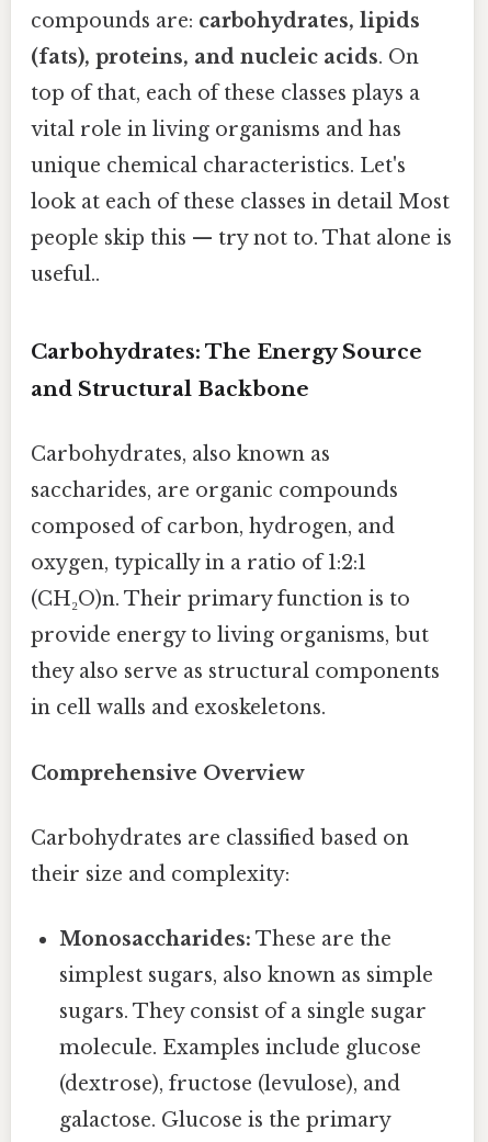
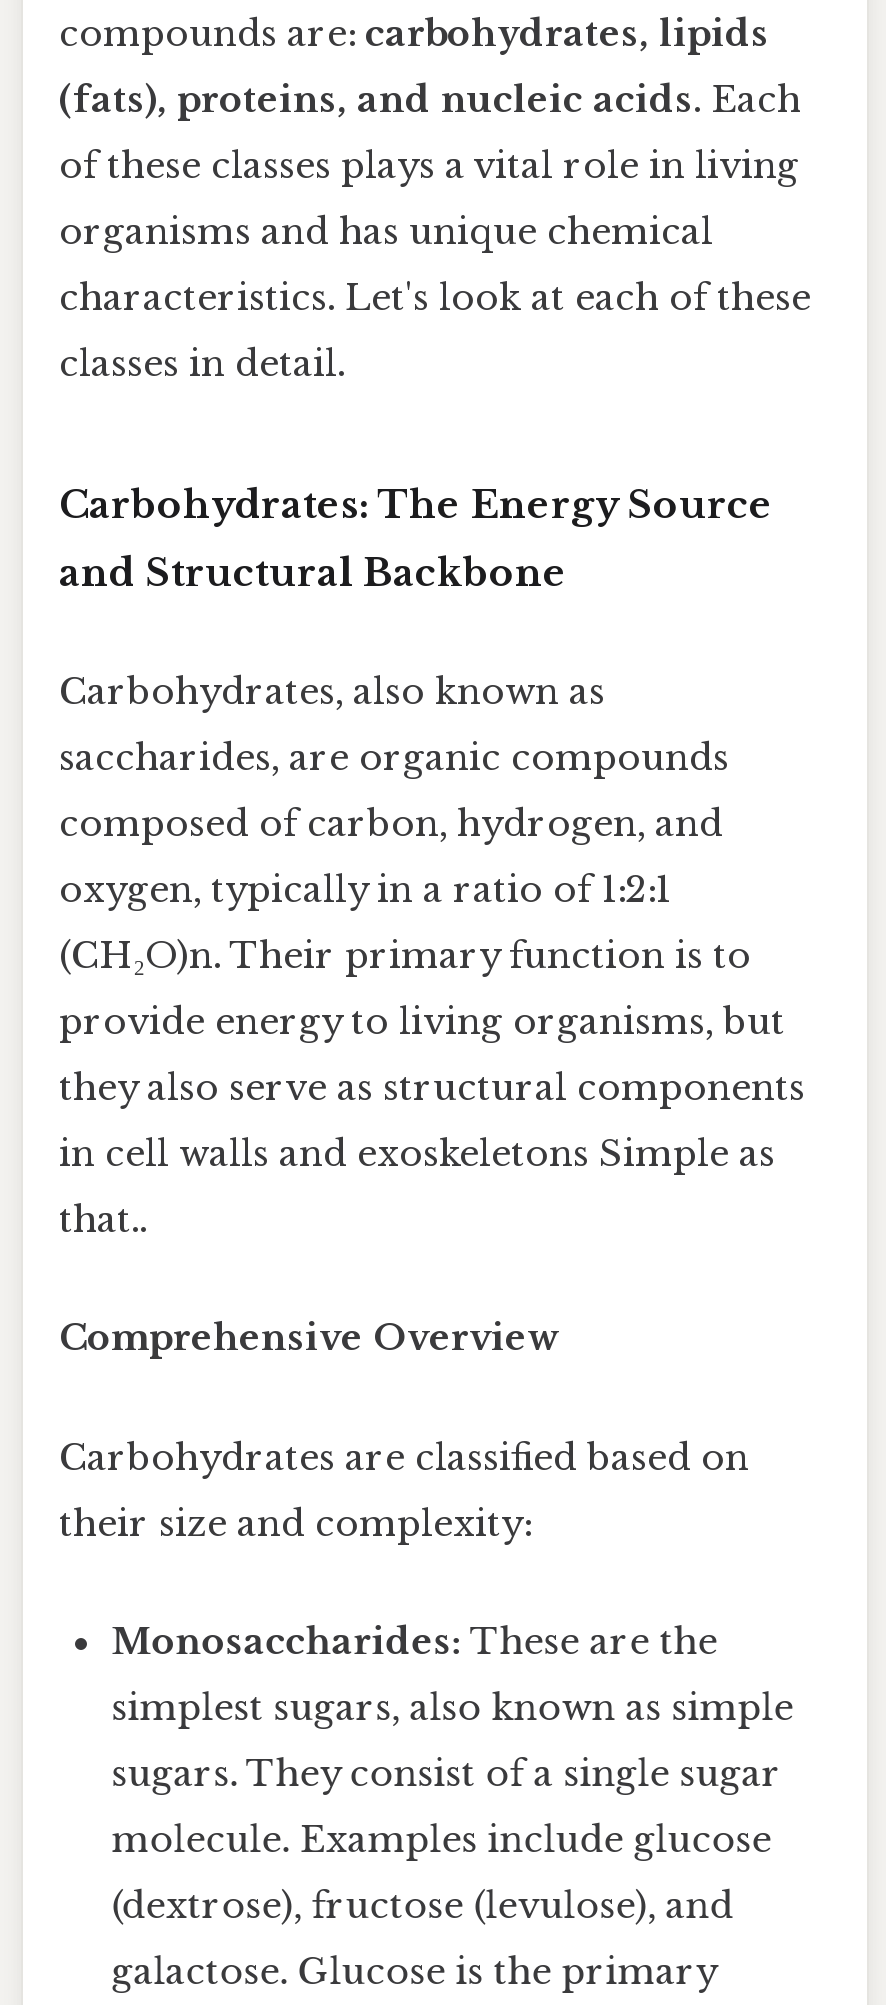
- (fats), proteins, and nucleic acids. On
- top of that, each of these classes plays a
- vital role in living organisms and has
- unique chemical characteristics. Let's
- look at each of these classes in detail Most
- people skip this — try not to. That alone is
- useful..
+ (fats), proteins, and nucleic acids. Each
+ of these classes plays a vital role in living
+ organisms and has unique chemical
+ characteristics. Let's look at each of these
+ classes in detail.

moved up: Carbohydrates: The Energy Source | and Structural Backbone | Carbohydrates, also known as | saccharides, are organic compounds | composed of carbon, hydrogen, and | oxygen, typically in a ratio of 1:2:1 | provide energy to living organisms, but | they also serve as structural components

- in cell walls and exoskeletons.
+ in cell walls and exoskeletons Simple as
+ that..
